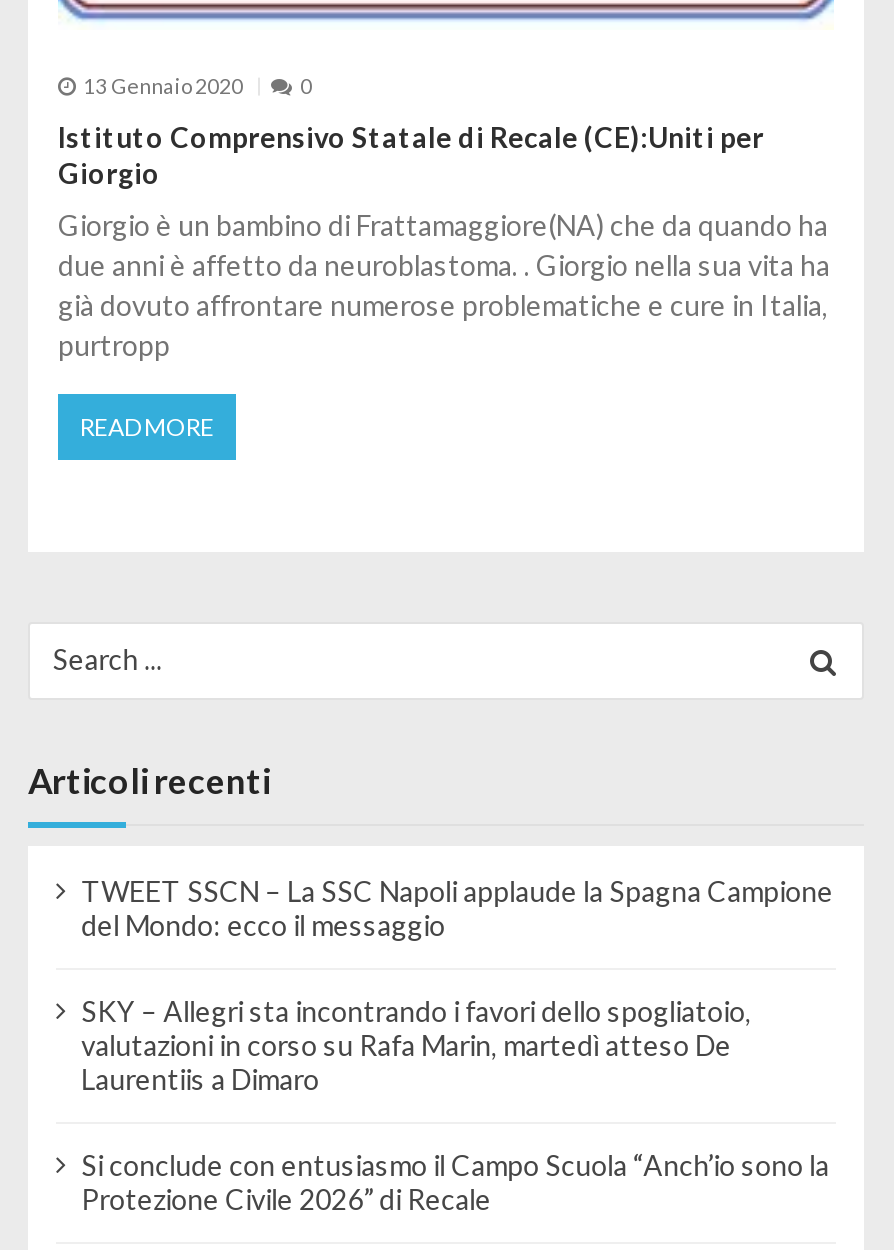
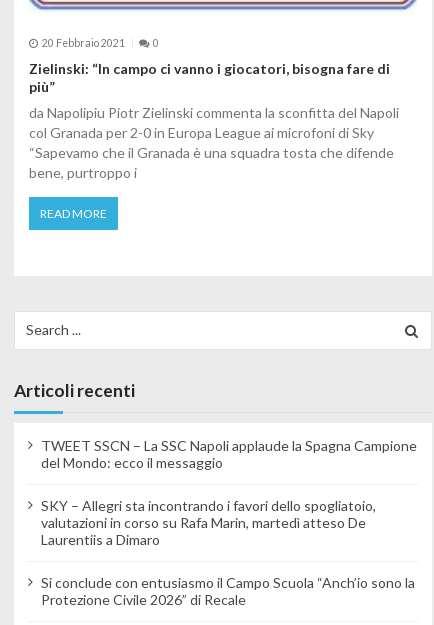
- 13 Gennaio 2020
+ 20 Febbraio 2021

- Istituto Comprensivo Statale di Recale (CE):Uniti per
- Giorgio
+ Zielinski: “In campo ci vanno i giocatori, bisogna fare di
+ più”

- Giorgio è un bambino di Frattamaggiore(NA) che da quando ha
- due anni è affetto da neuroblastoma. . Giorgio nella sua vita ha
- già dovuto affrontare numerose problematiche e cure in Italia,
- purtropp
+ da Napolipiu Piotr Zielinski commenta la sconfitta del Napoli
+ col Granada per 2-0 in Europa League ai microfoni di Sky
+ “Sapevamo che il Granada è una squadra tosta che difende
+ bene, purtroppo i
